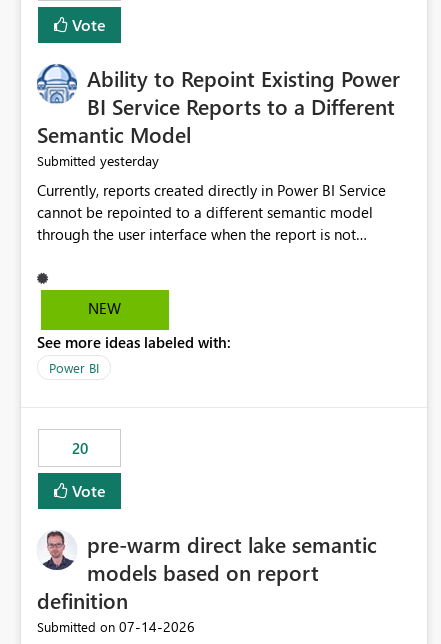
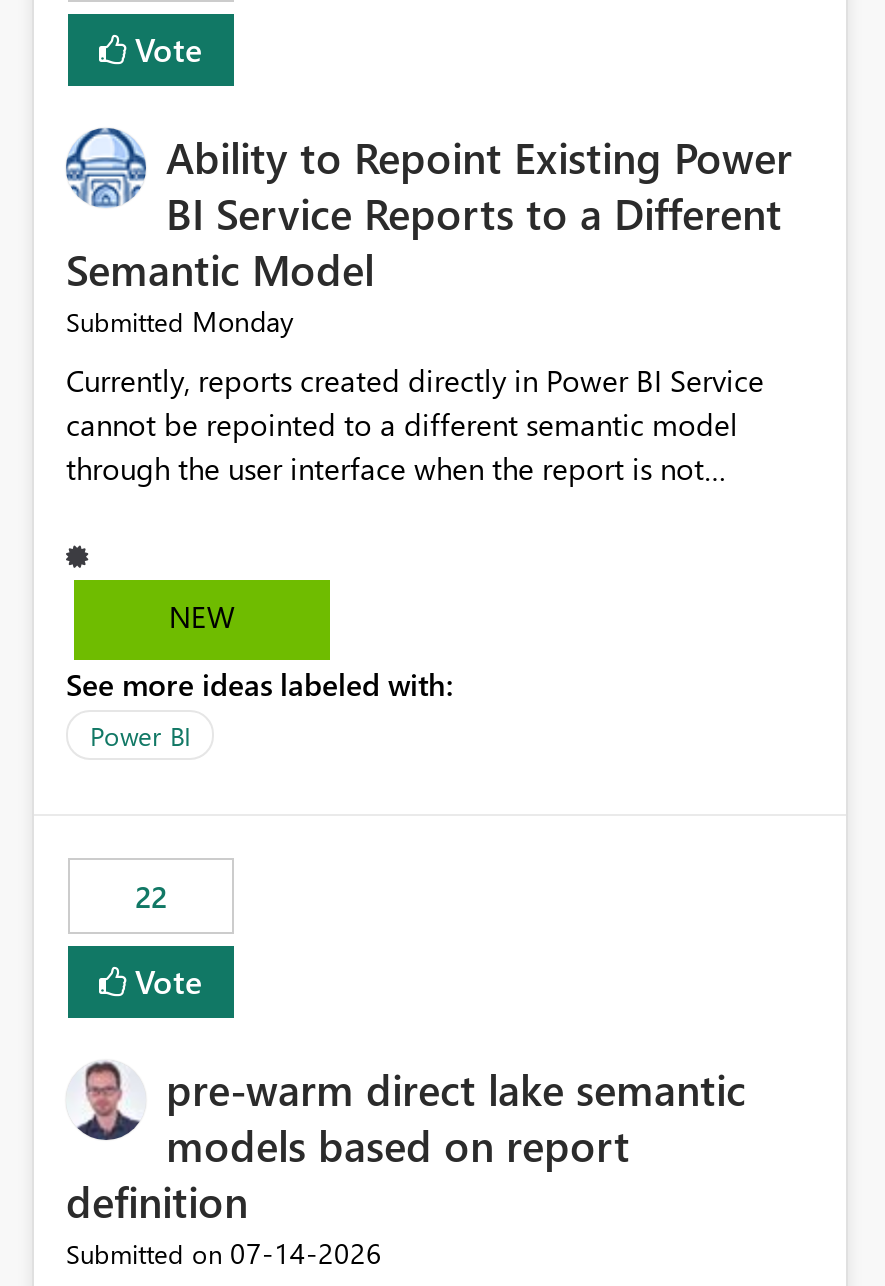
- Submitted yesterday
+ Submitted Monday

- 20
+ 22
